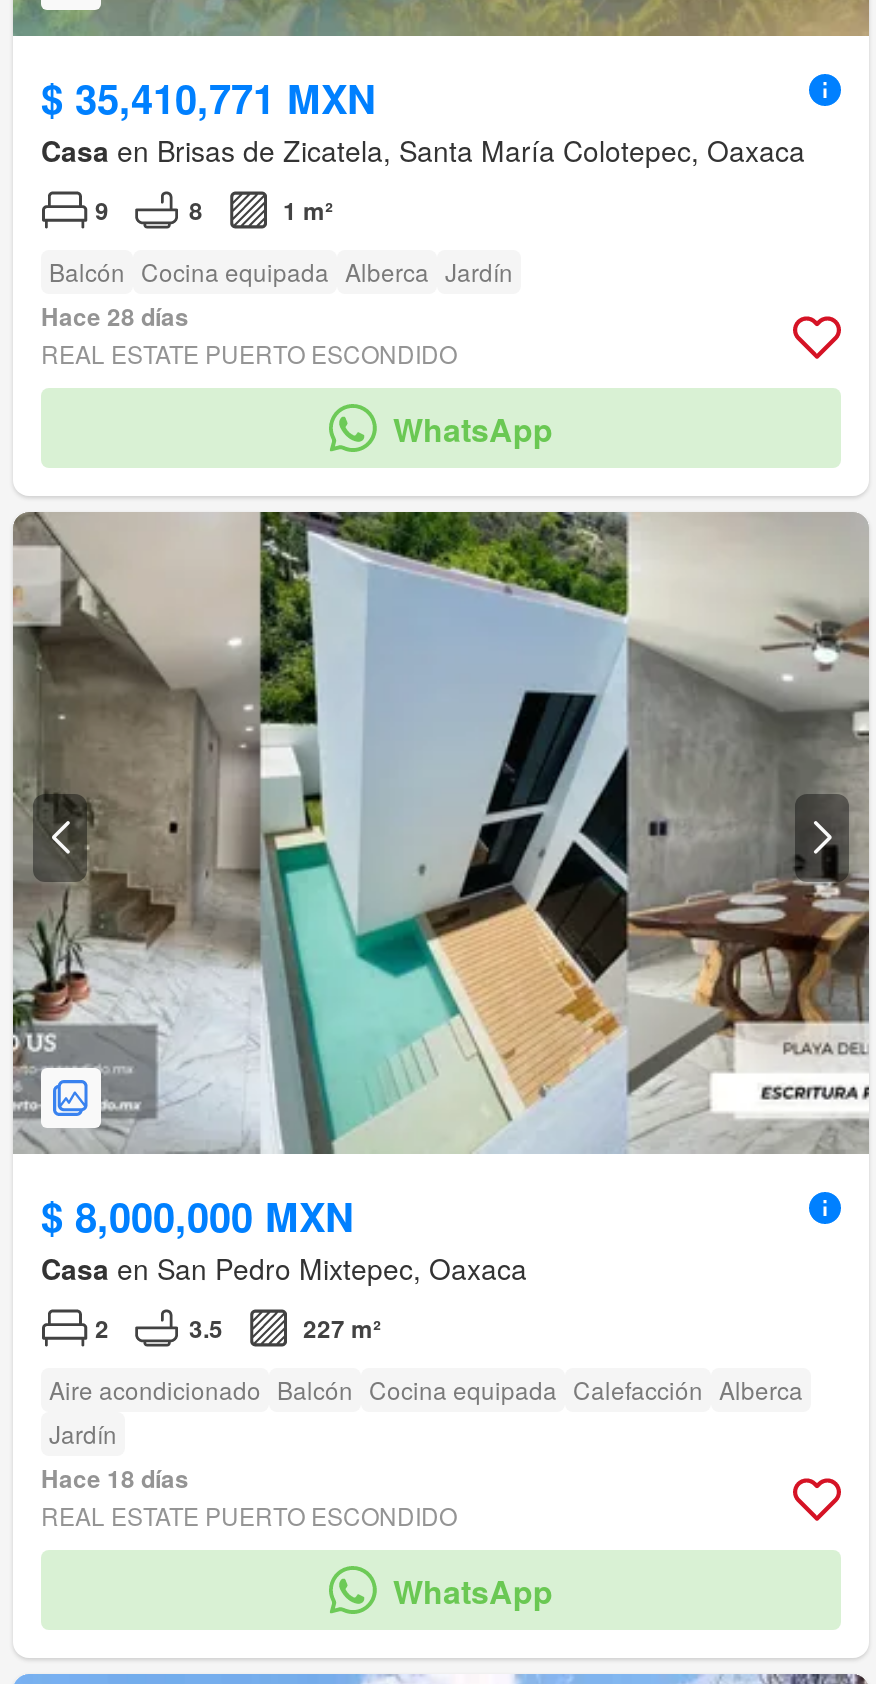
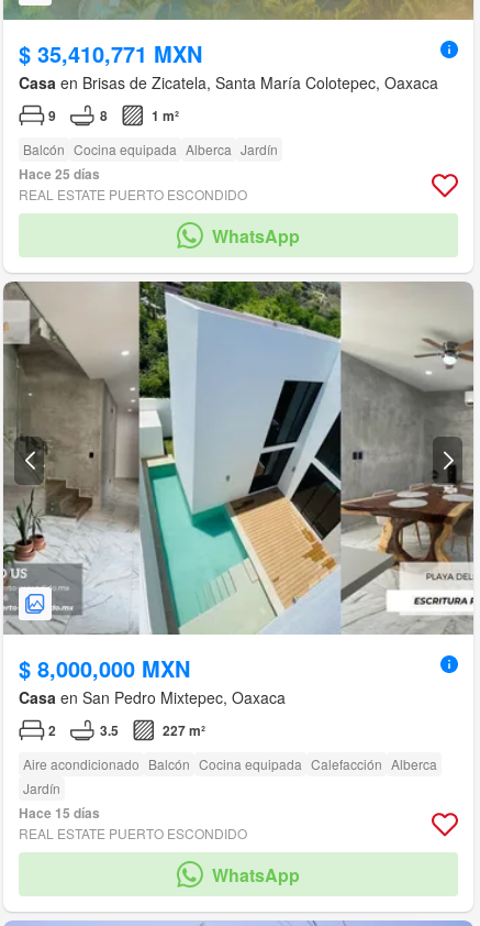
- Hace 28 días
+ Hace 25 días

- Hace 18 días
+ Hace 15 días
